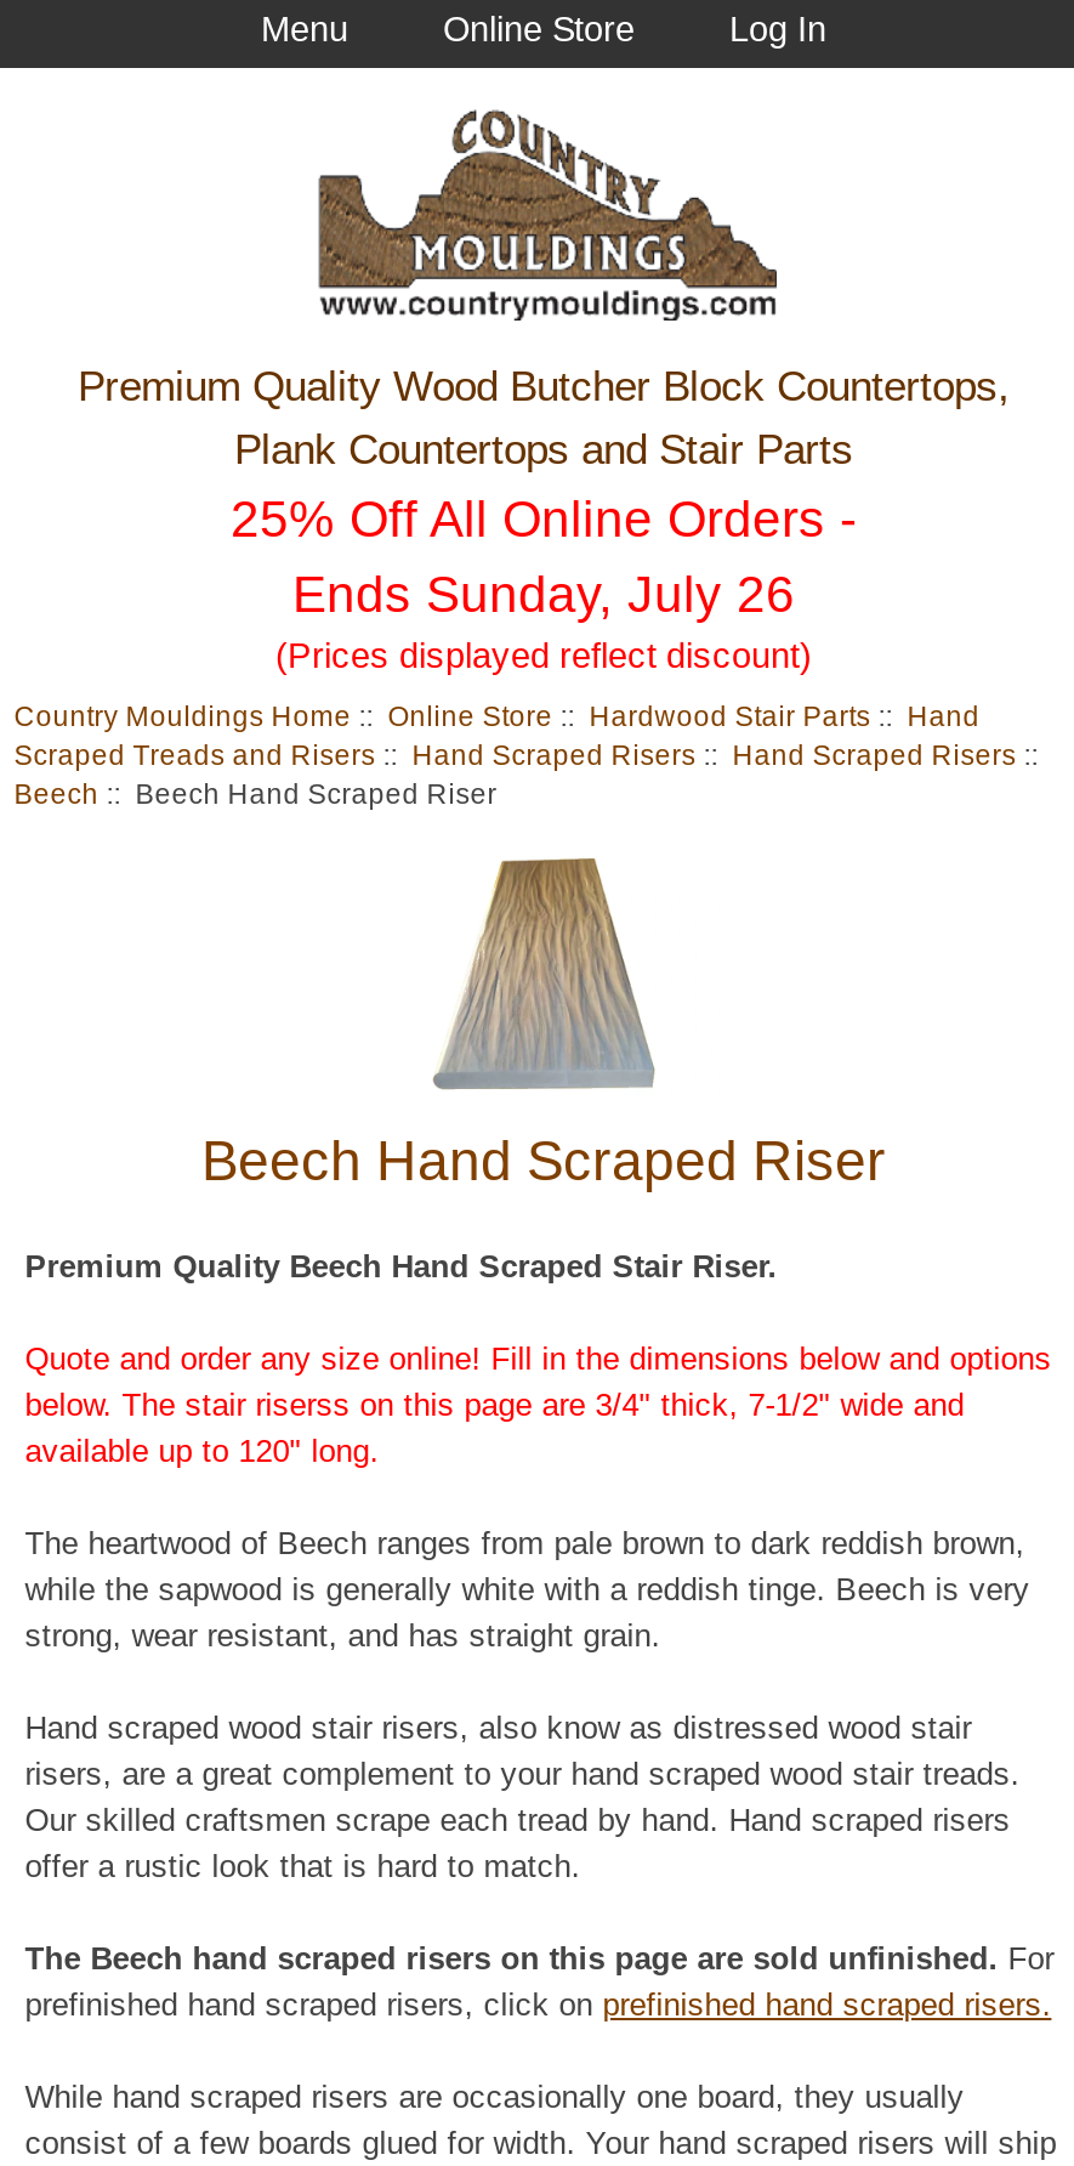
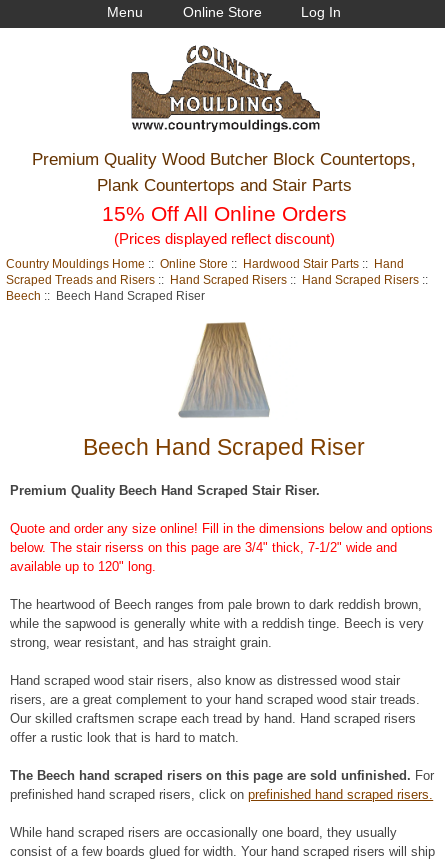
- 25% Off All Online Orders -
- Ends Sunday, July 26
+ 15% Off All Online Orders
